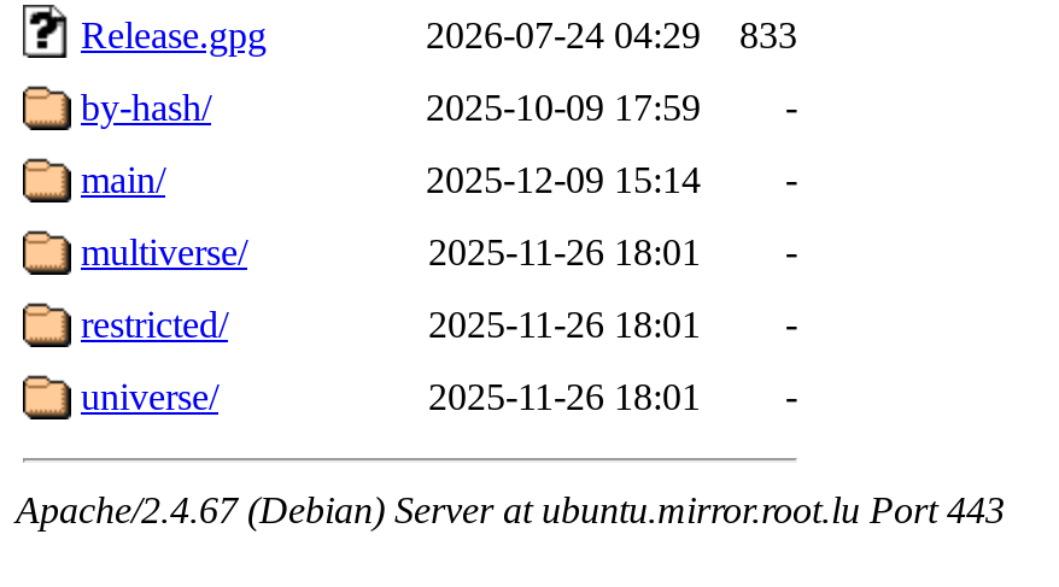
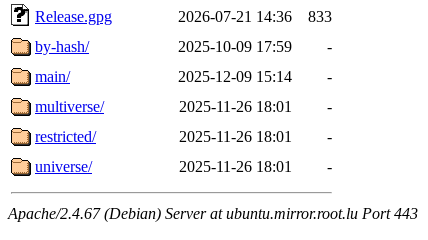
- 2026-07-24 04:29 833
+ 2026-07-21 14:36 833
